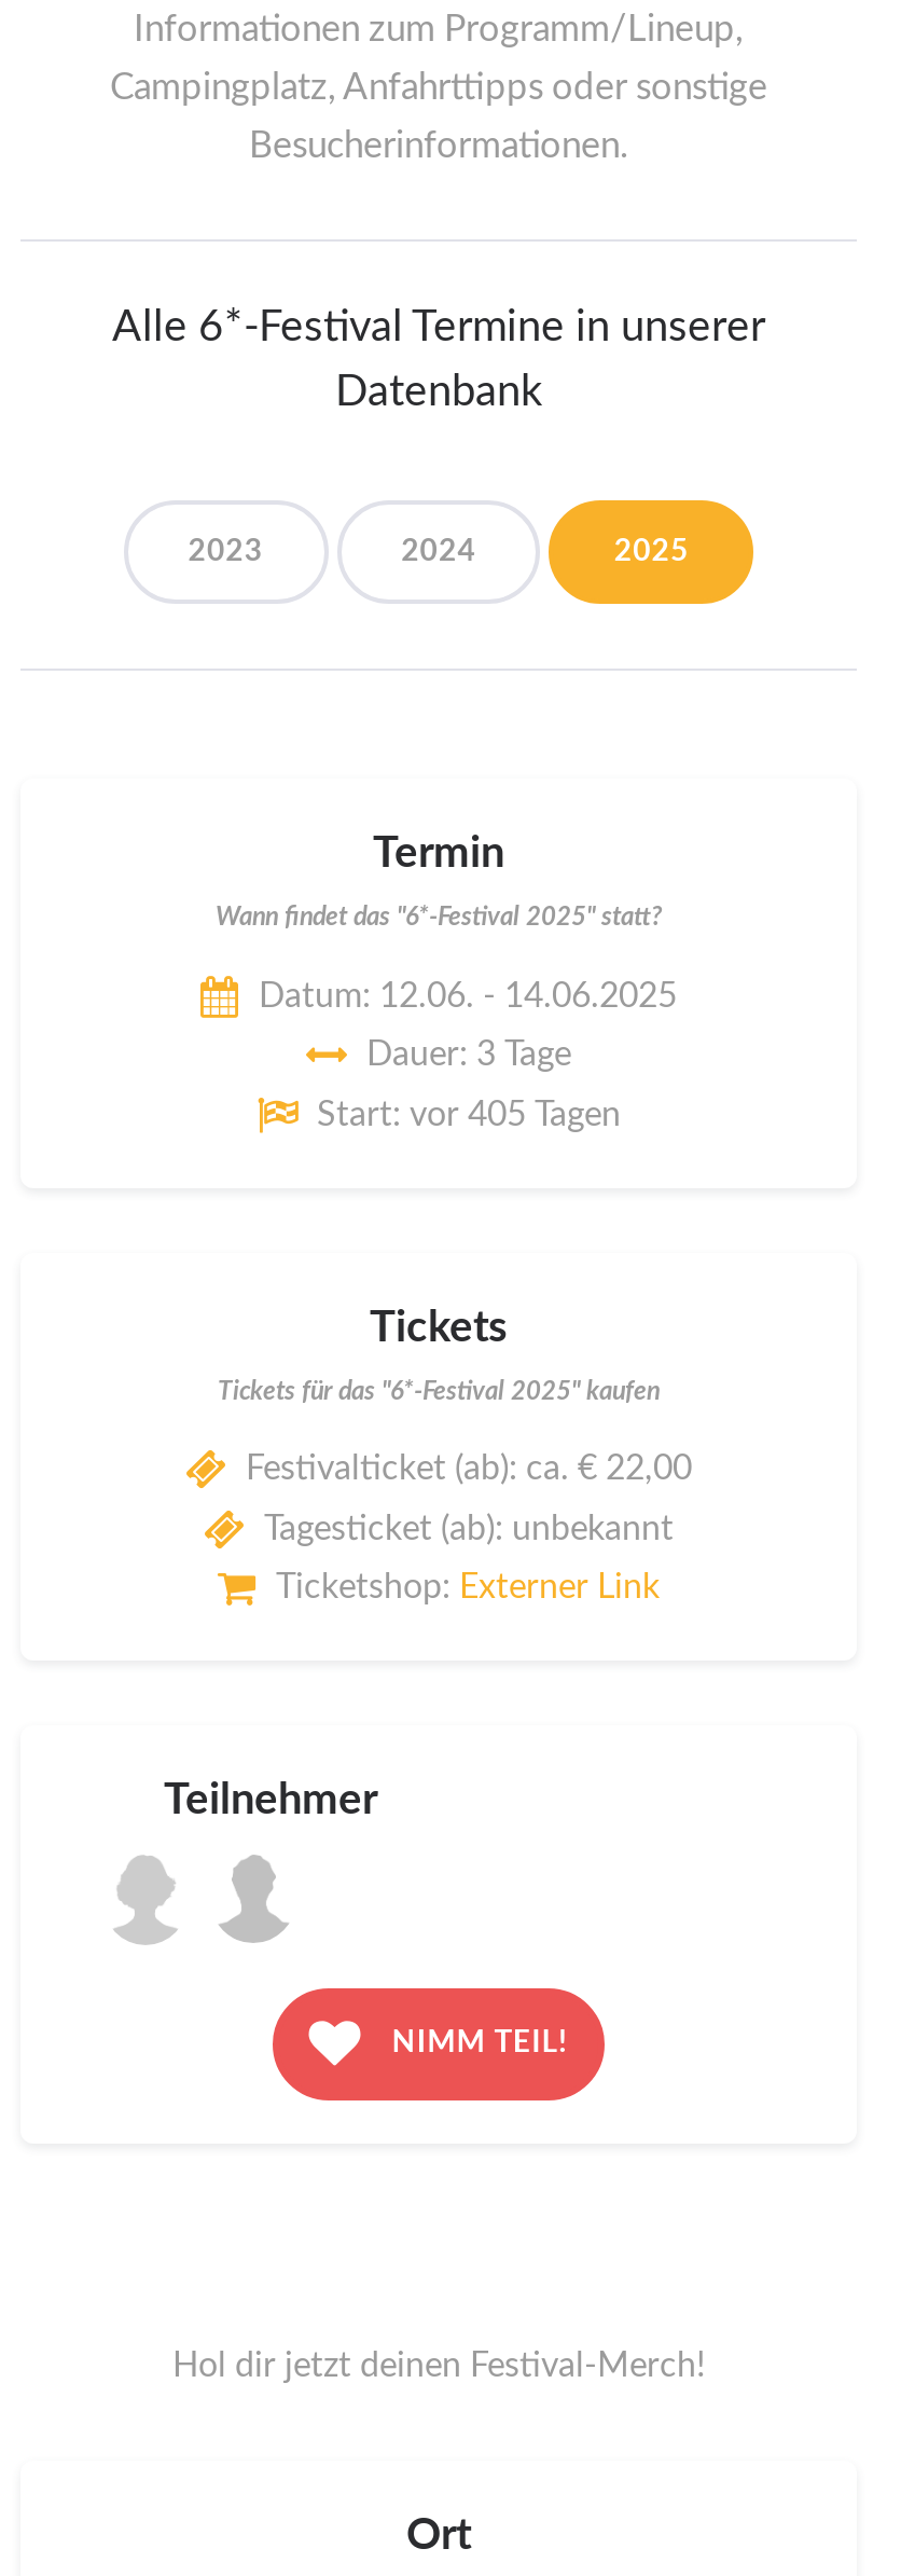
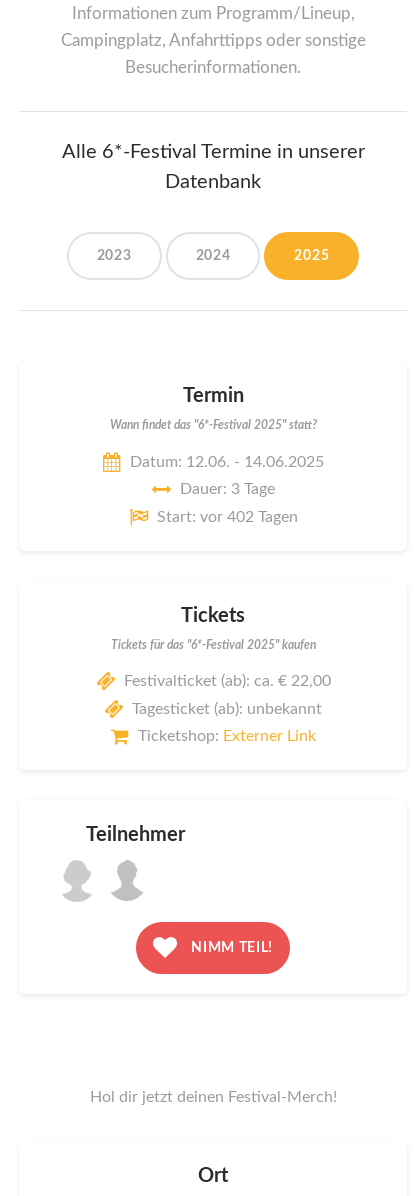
- Start: vor 405 Tagen
+ Start: vor 402 Tagen
